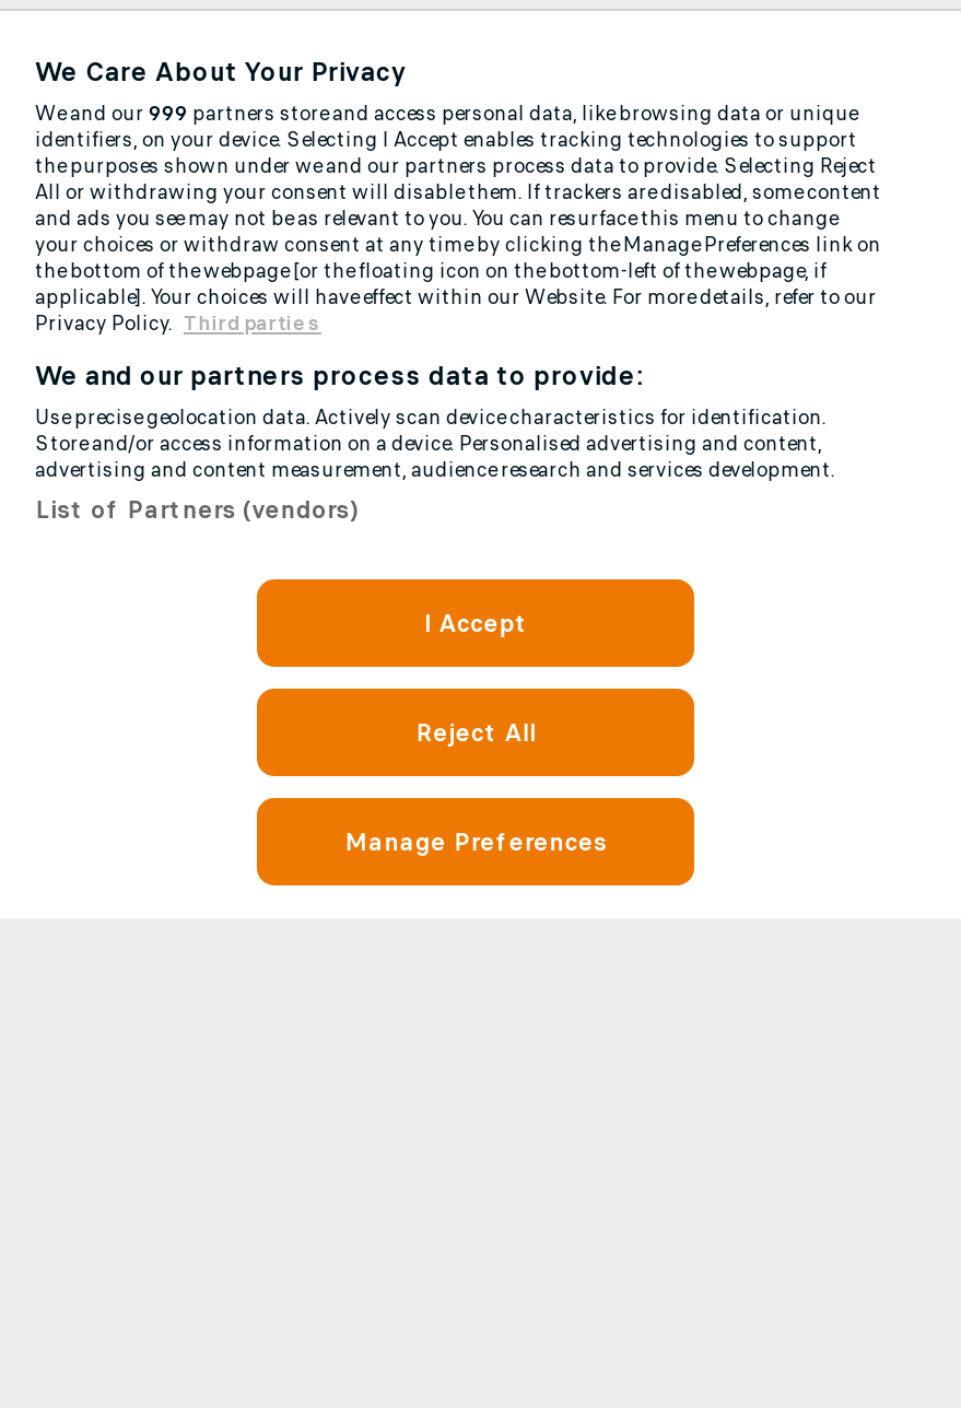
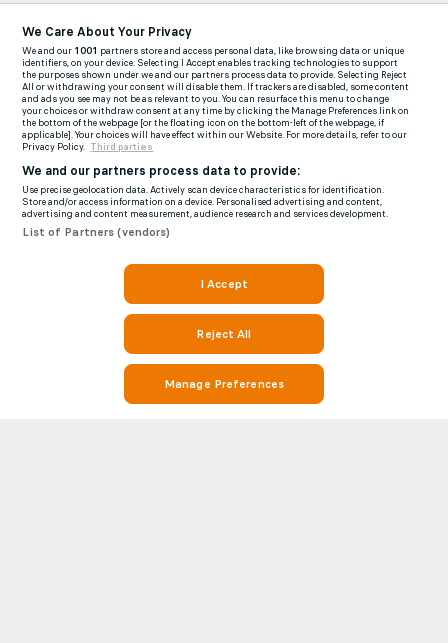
- We and our 999 partners store and access personal data, like browsing data or unique
+ We and our 1001 partners store and access personal data, like browsing data or unique
